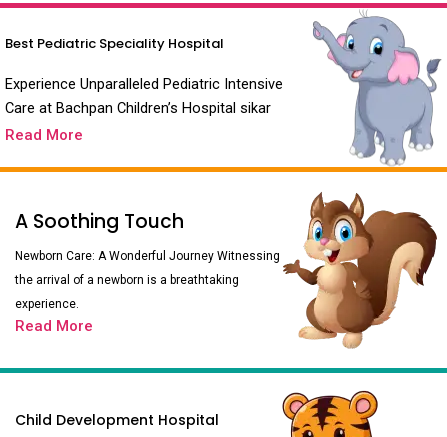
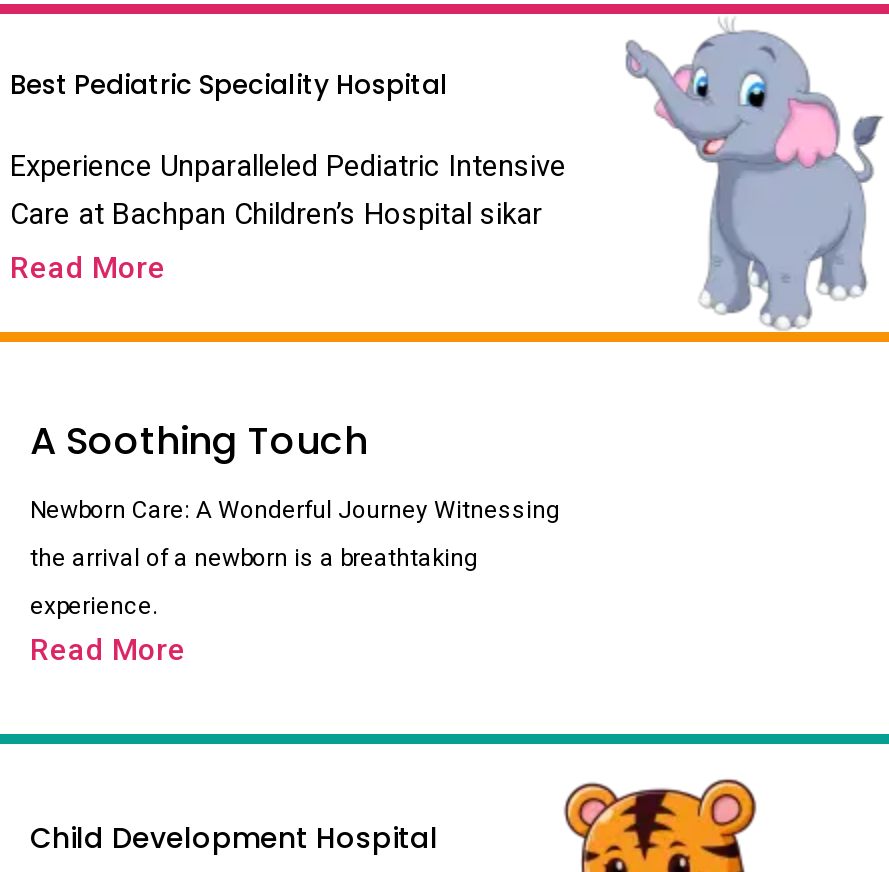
- [image]
